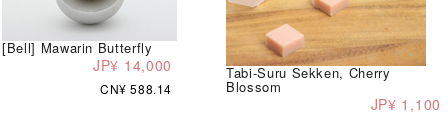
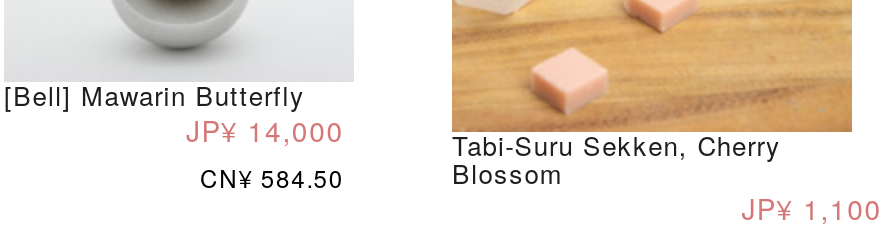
- CN¥ 588.14
+ CN¥ 584.50
